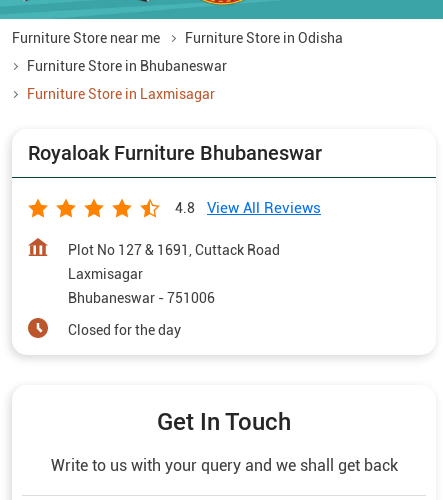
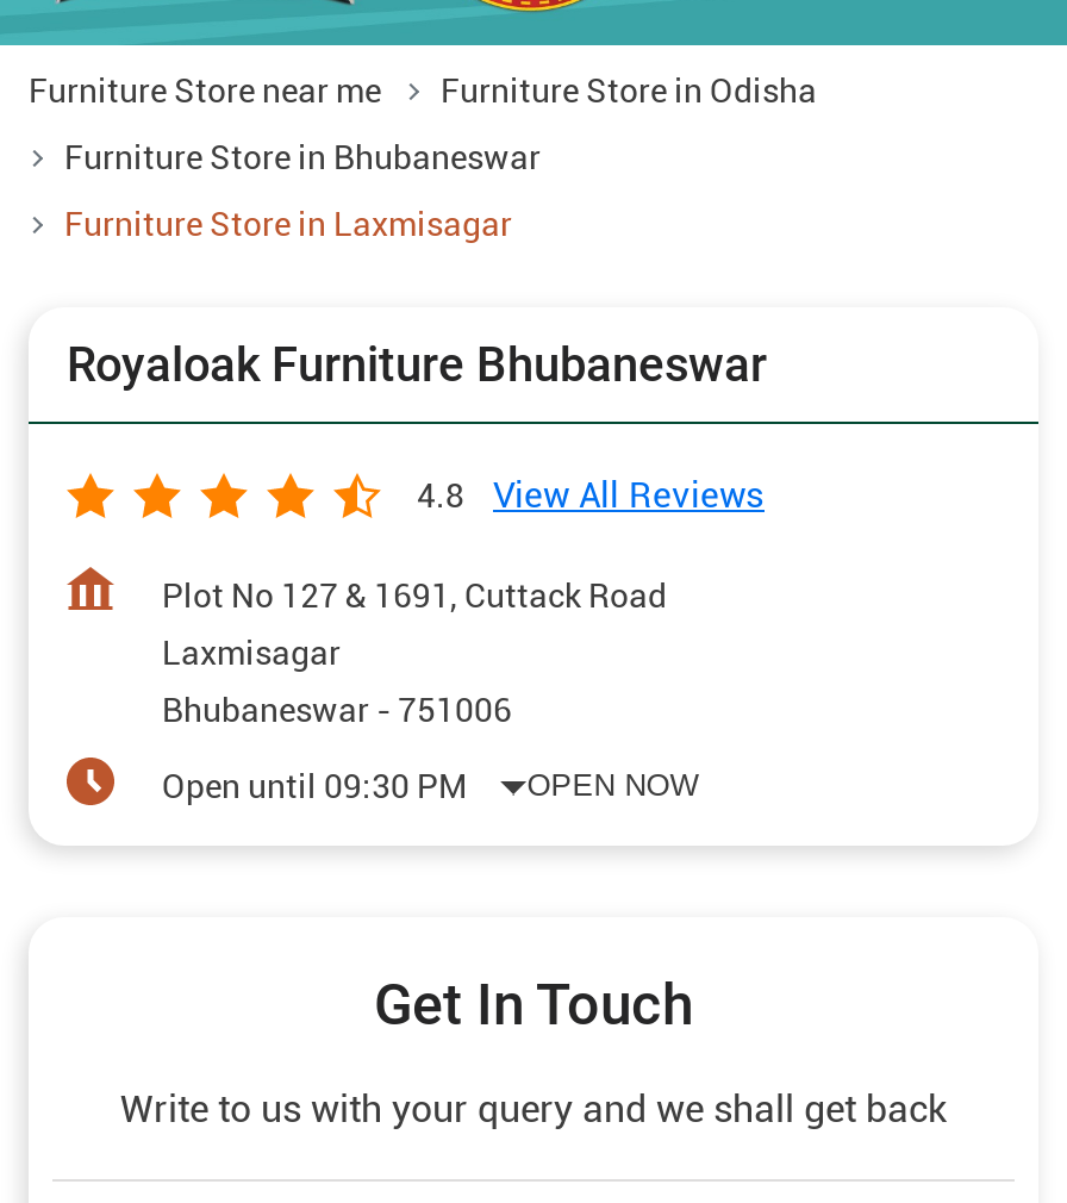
- Closed for the day
+ Open until 09:30 PM
+ OPEN NOW
